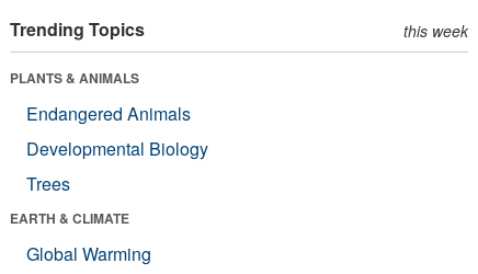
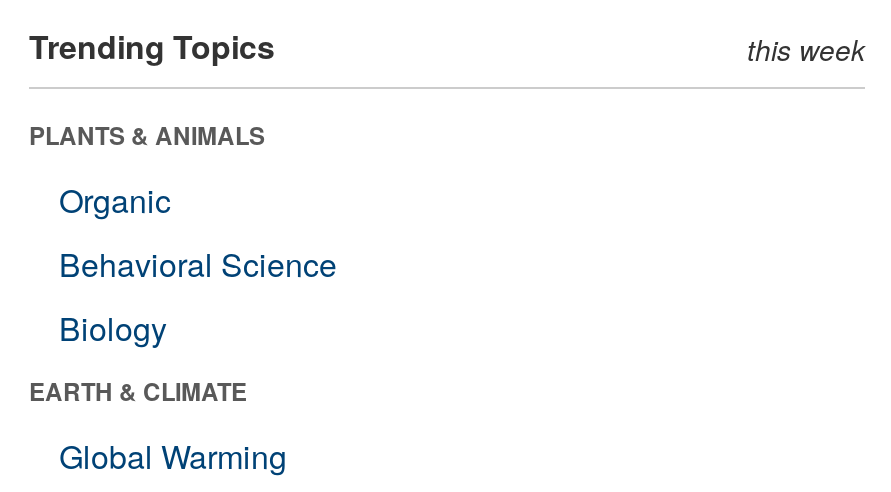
- Endangered Animals
- Developmental Biology
- Trees
+ Organic
+ Behavioral Science
+ Biology
